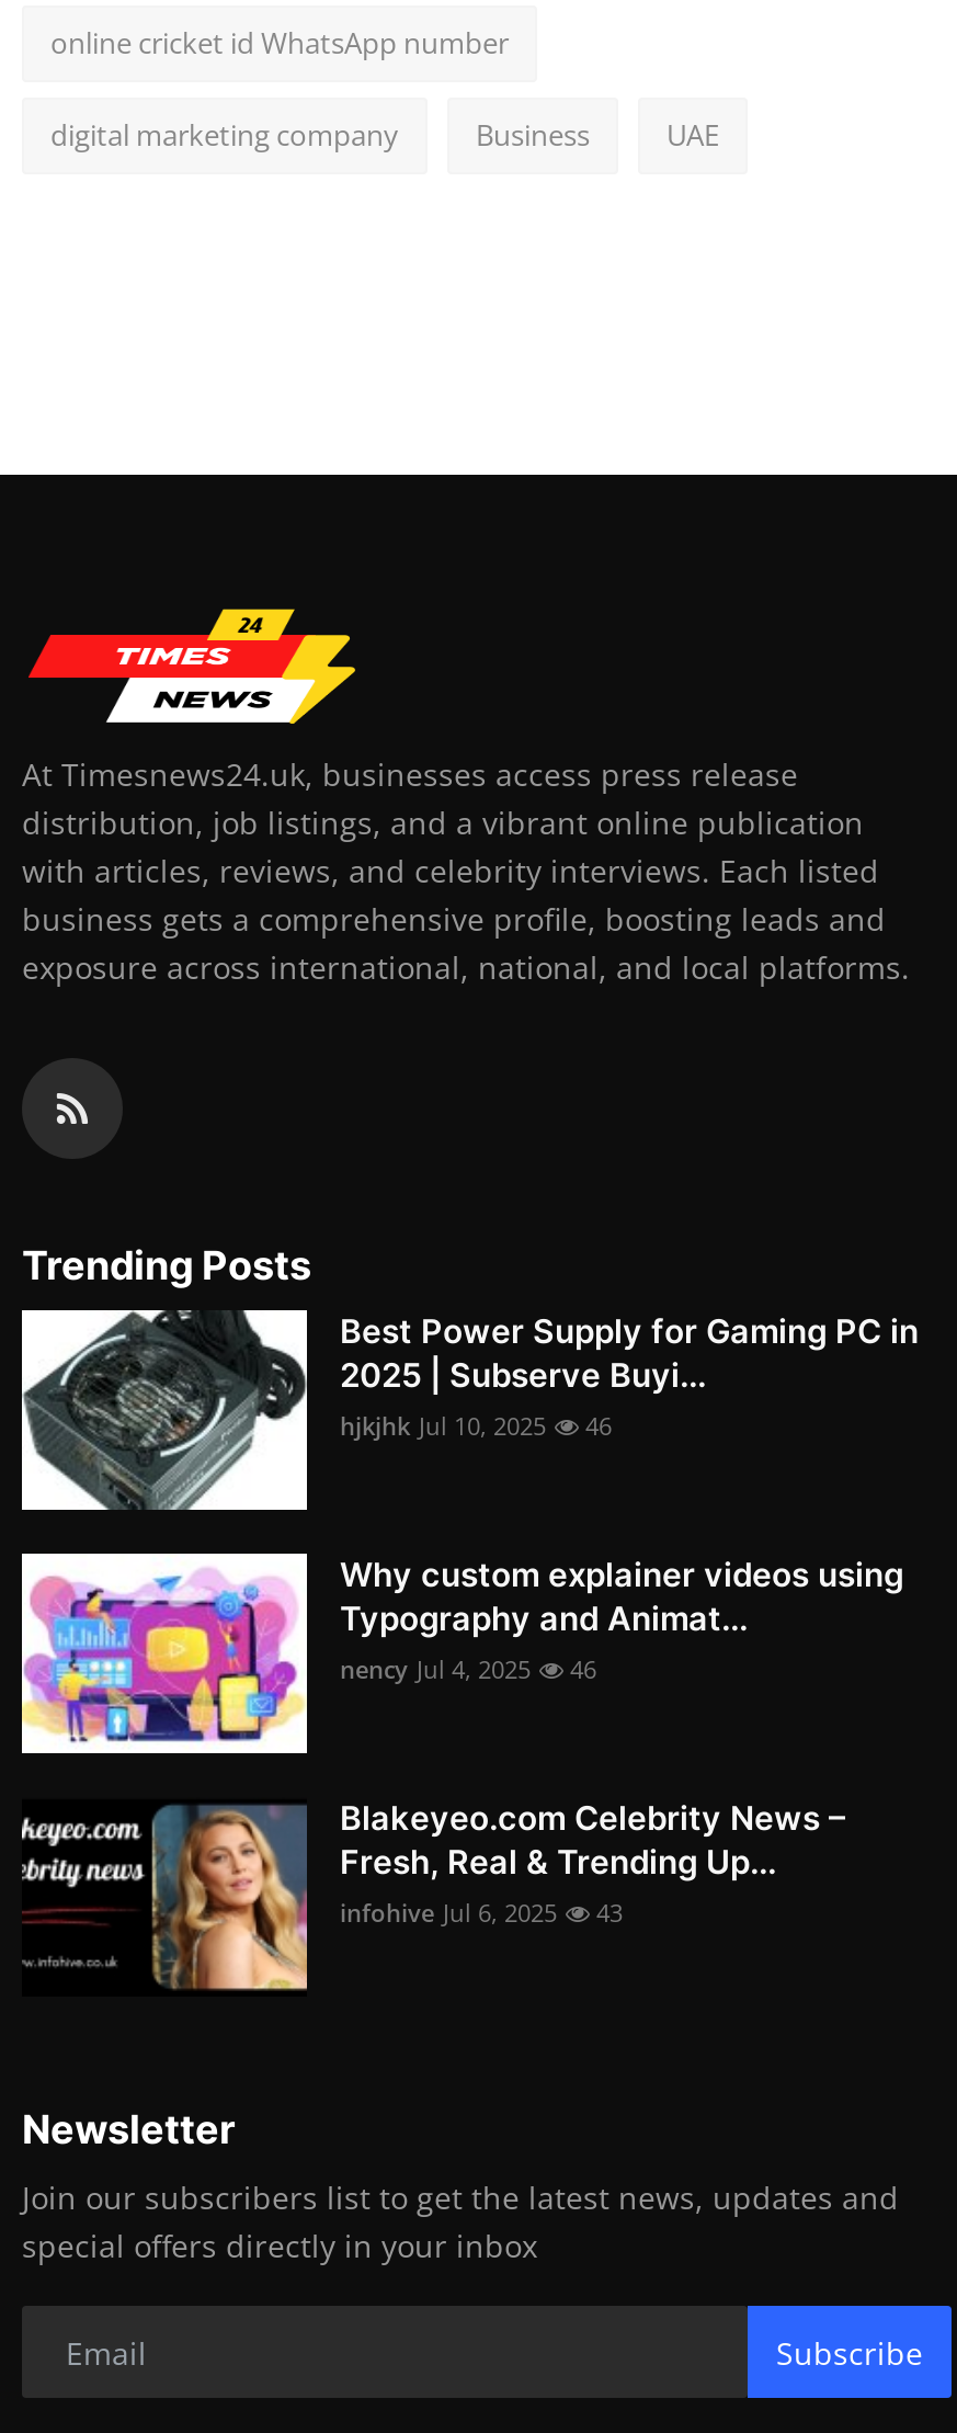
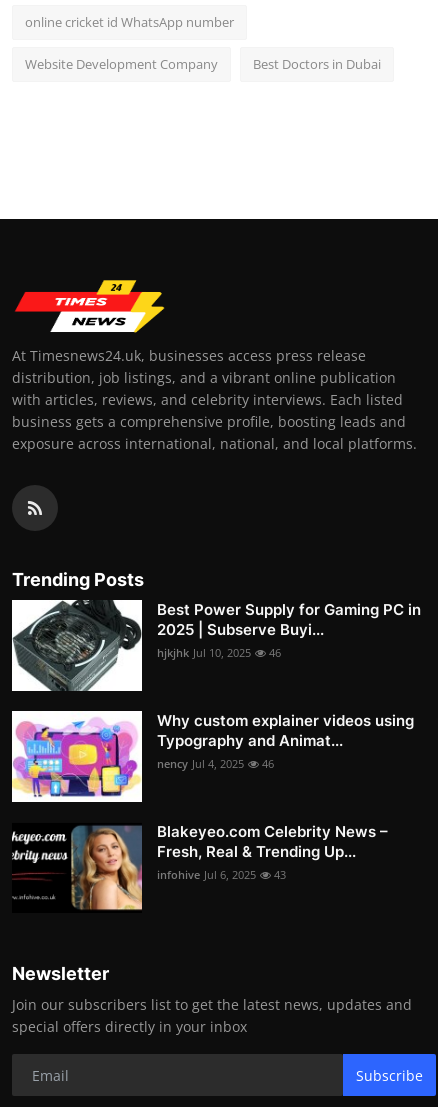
- digital marketing company
- Business
- UAE
+ Website Development Company
+ Best Doctors in Dubai
